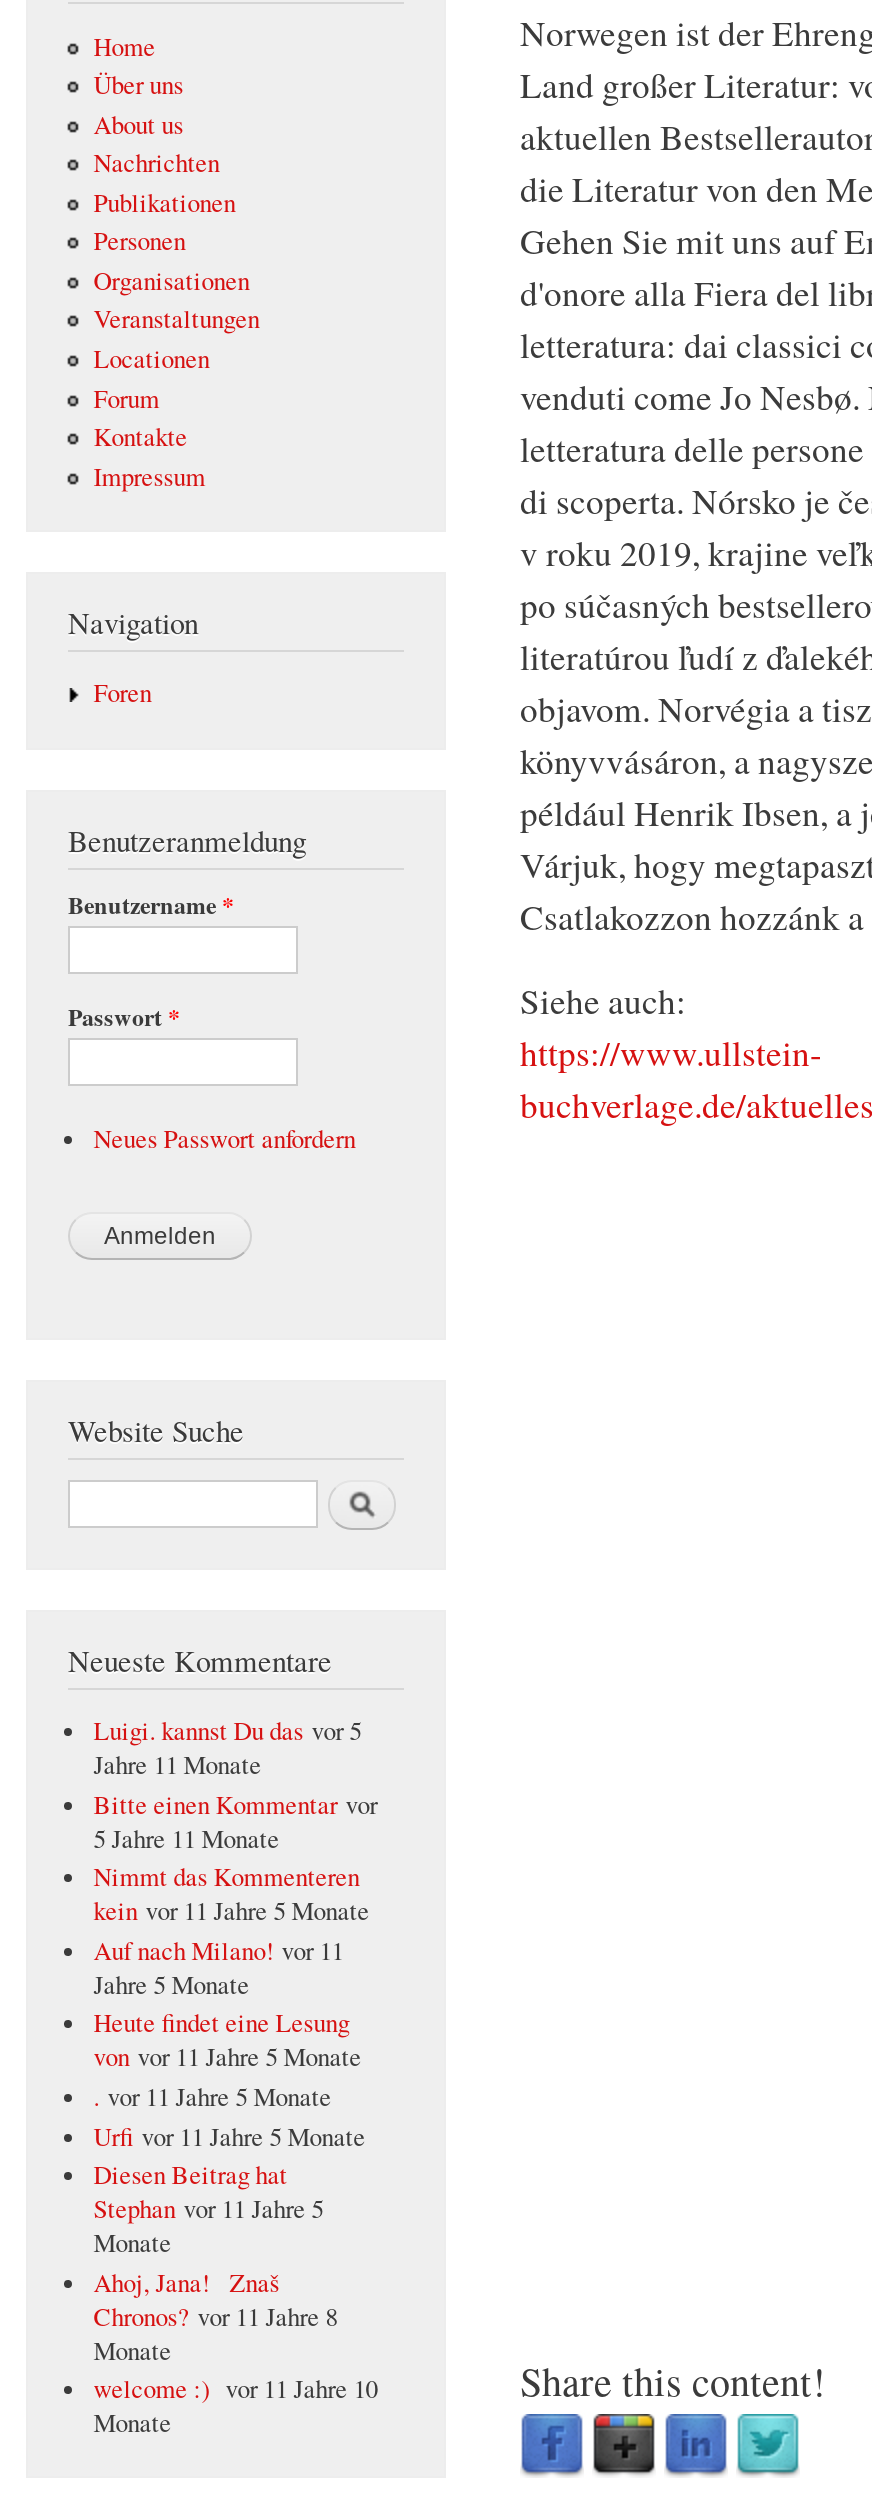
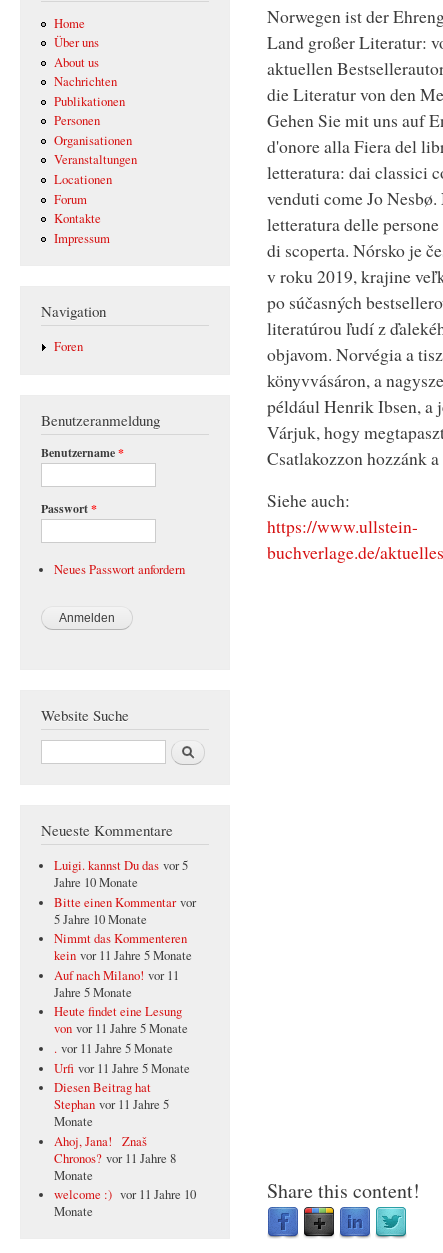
- Jahre 11 Monate
+ Jahre 10 Monate

- 5 Jahre 11 Monate
+ 5 Jahre 10 Monate
